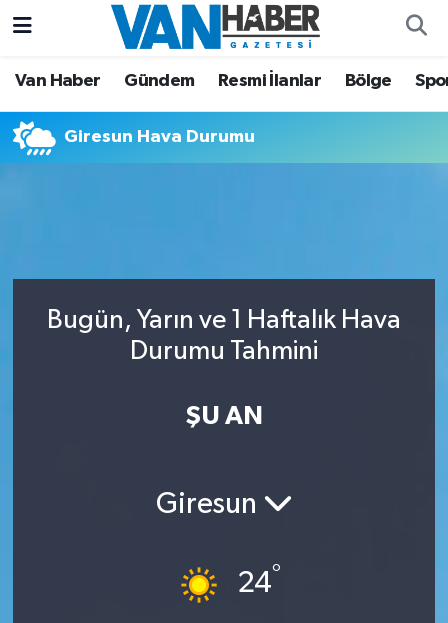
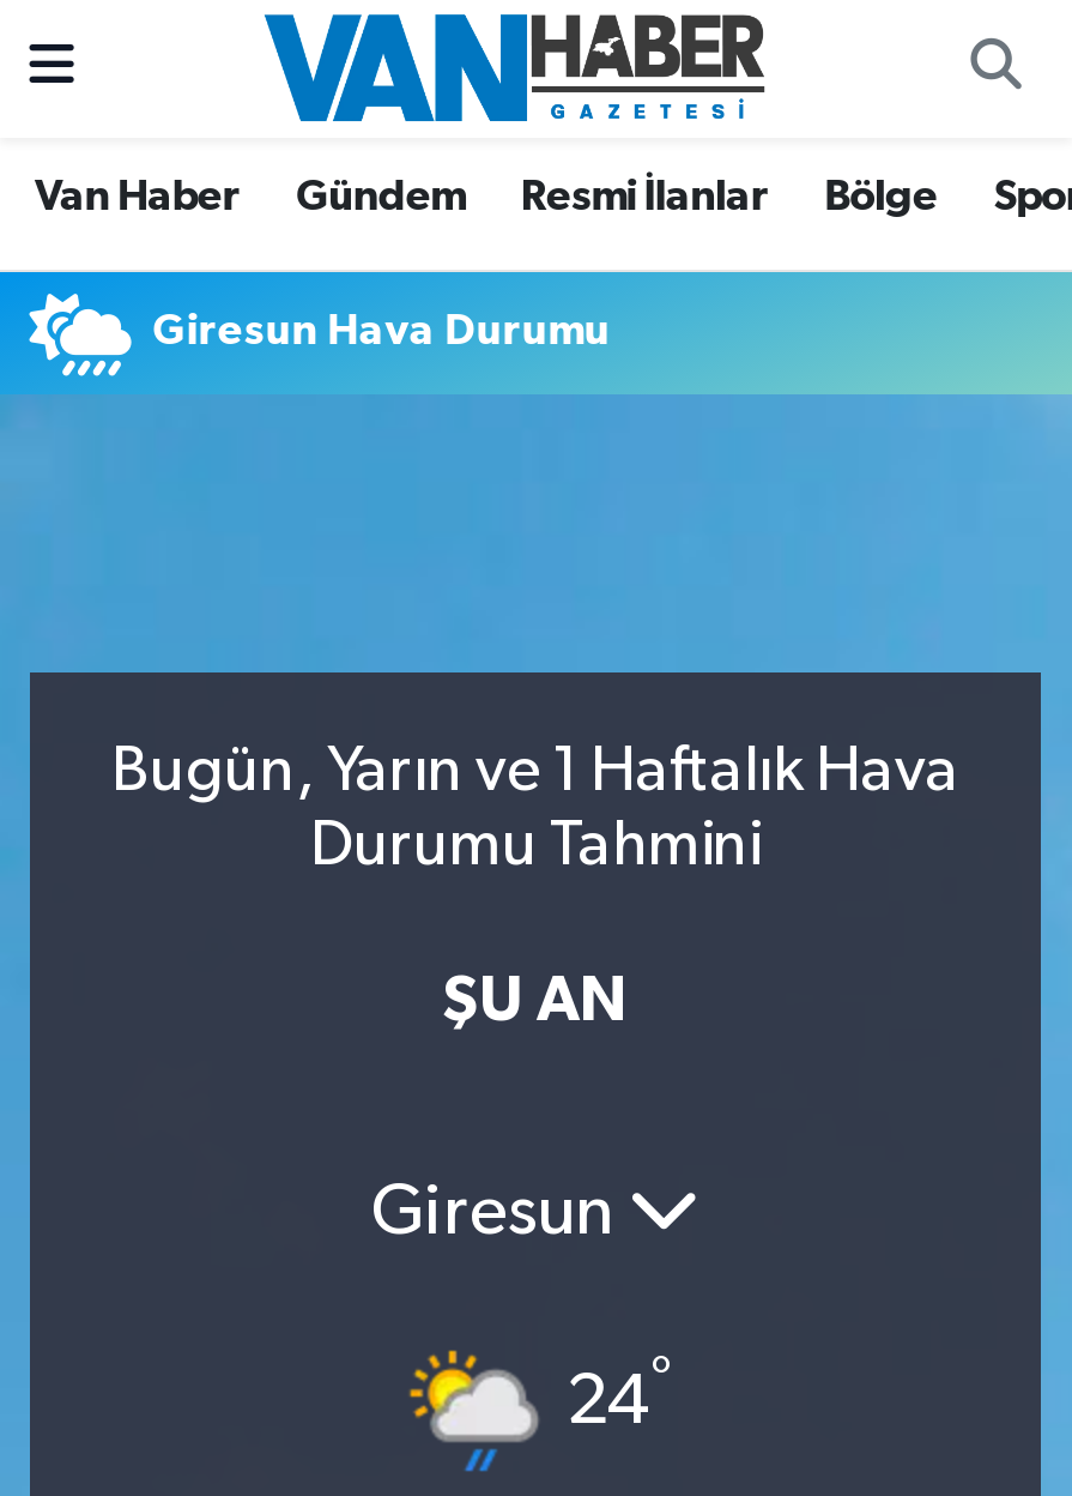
- [image]
+ [image]
